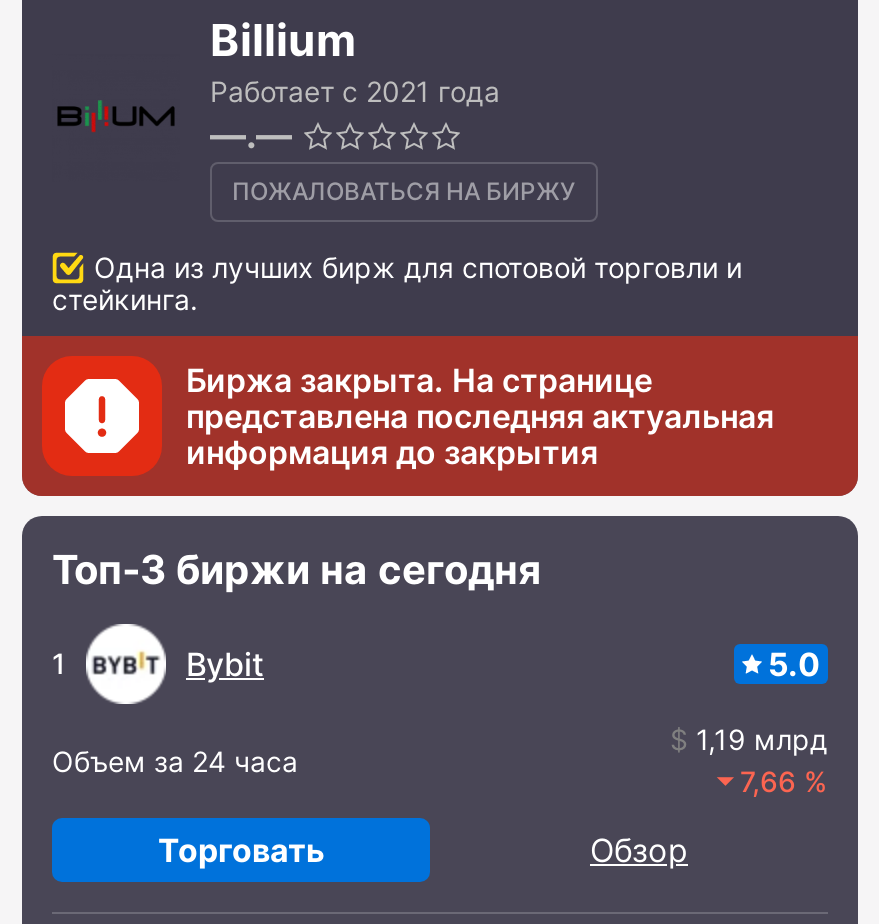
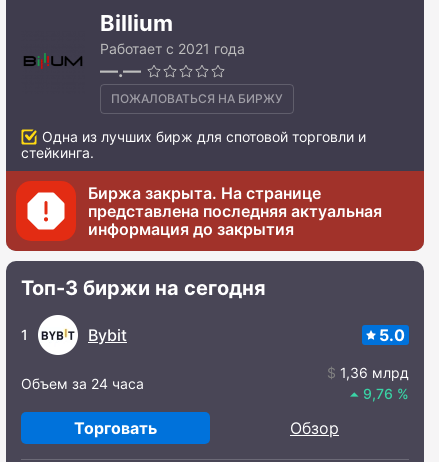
- 1,19 млрд
+ 1,36 млрд

- 7,66
+ 9,76
